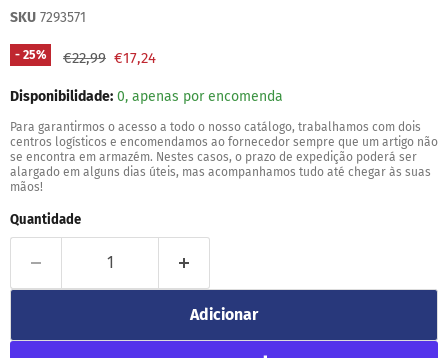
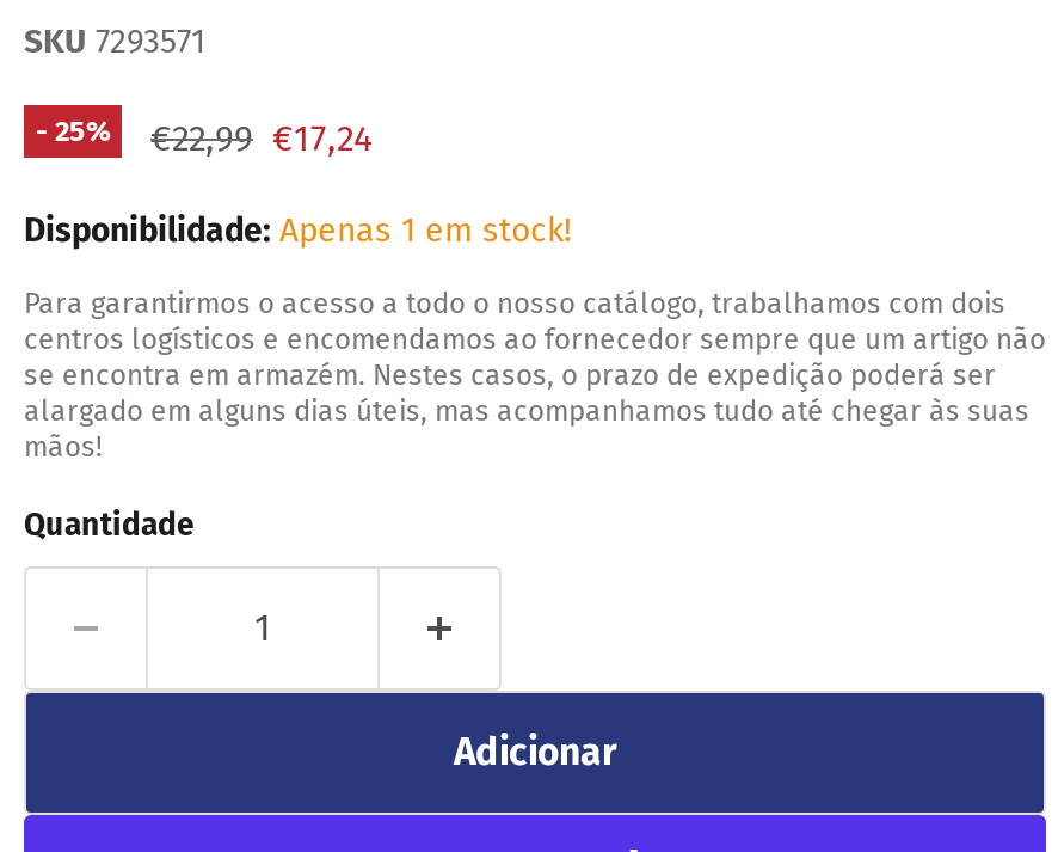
- Disponibilidade: 0, apenas por encomenda
+ Disponibilidade: Apenas 1 em stock!
